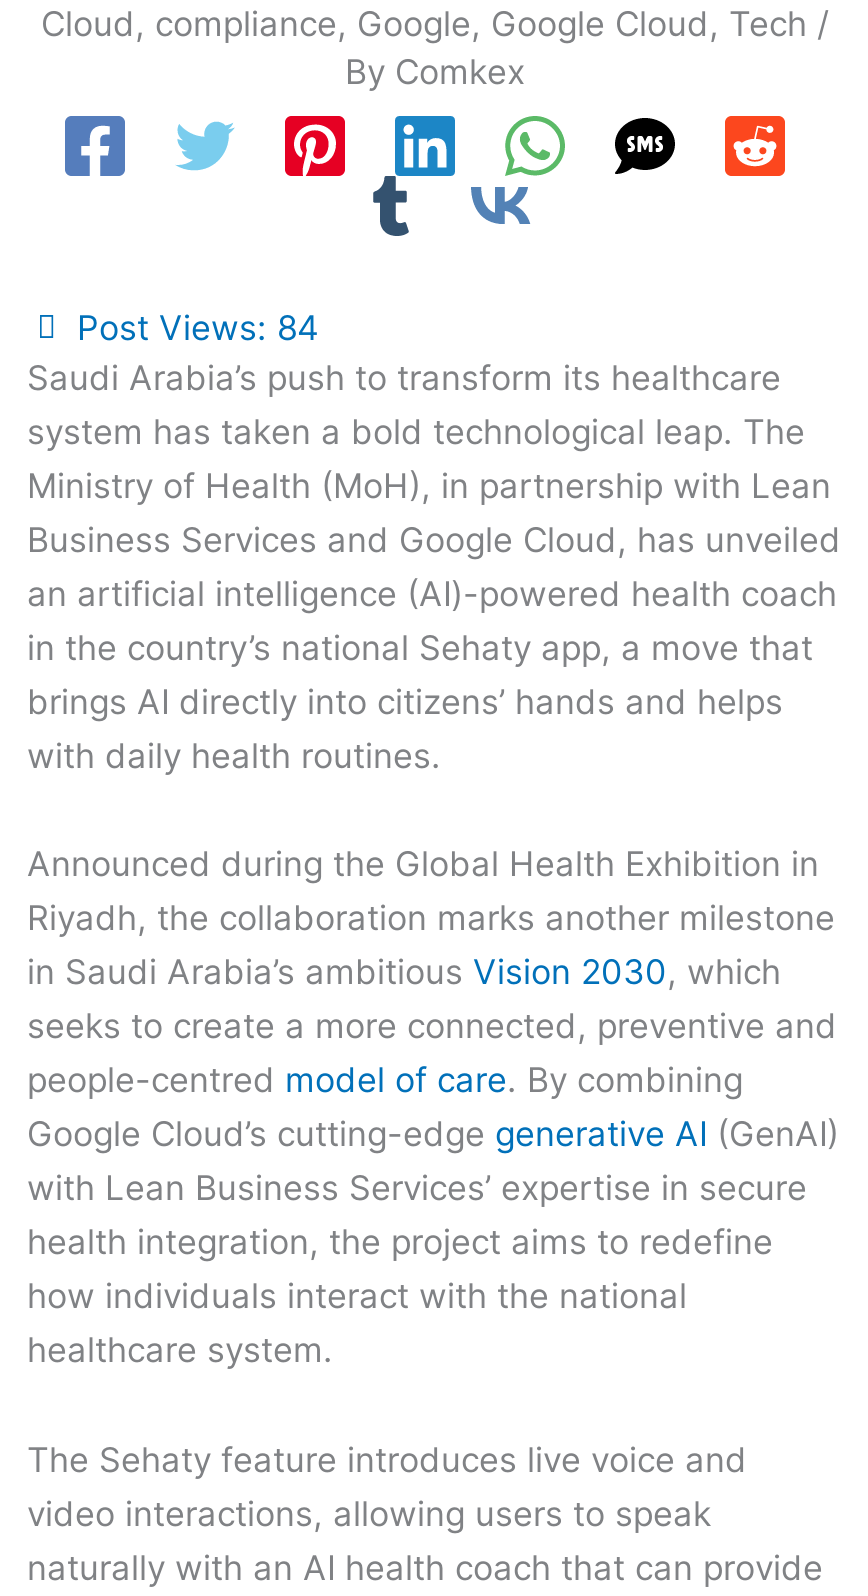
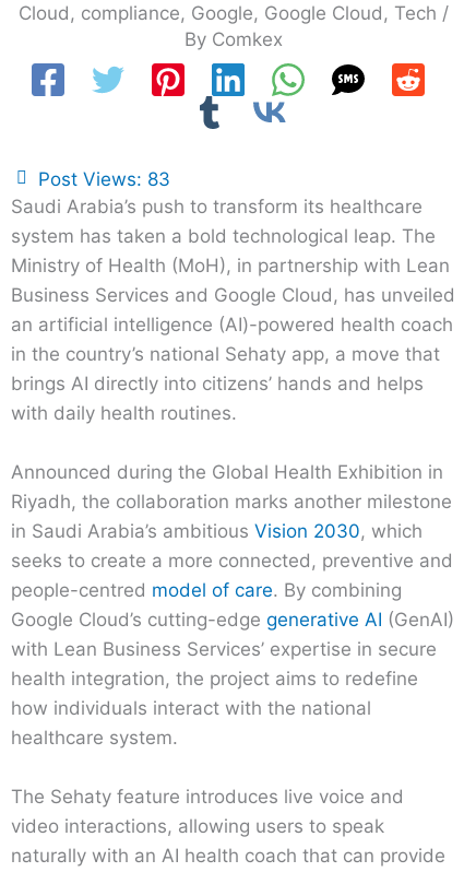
- Post Views: 84
+ Post Views: 83
